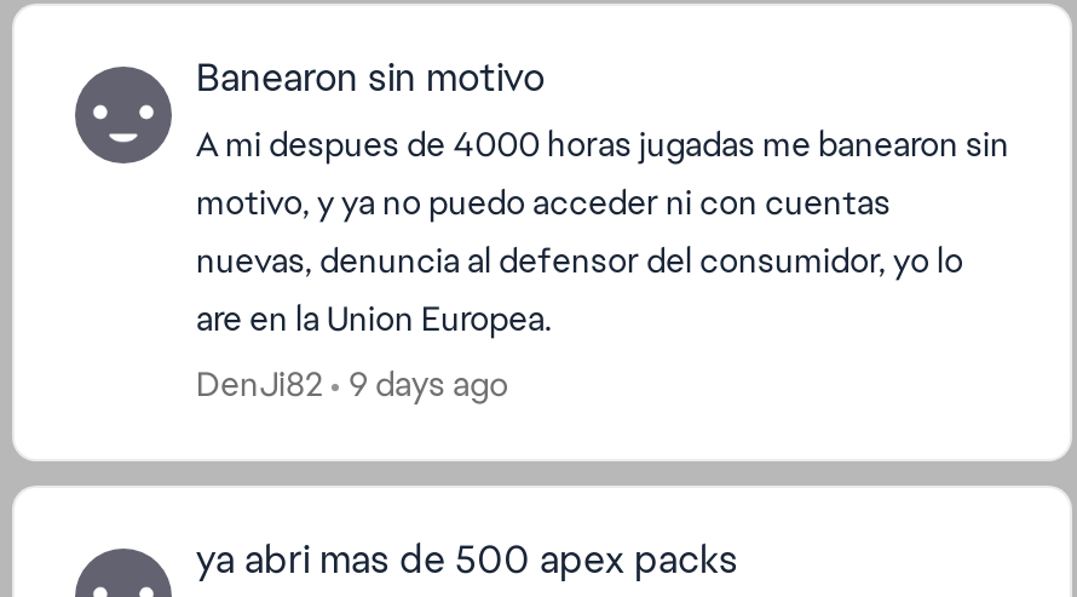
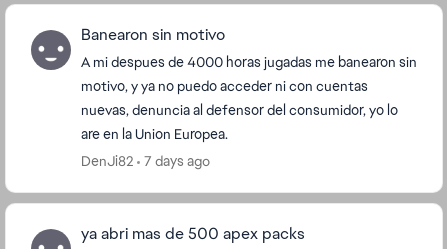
- DenJi82 9 days ago
+ DenJi82 7 days ago
